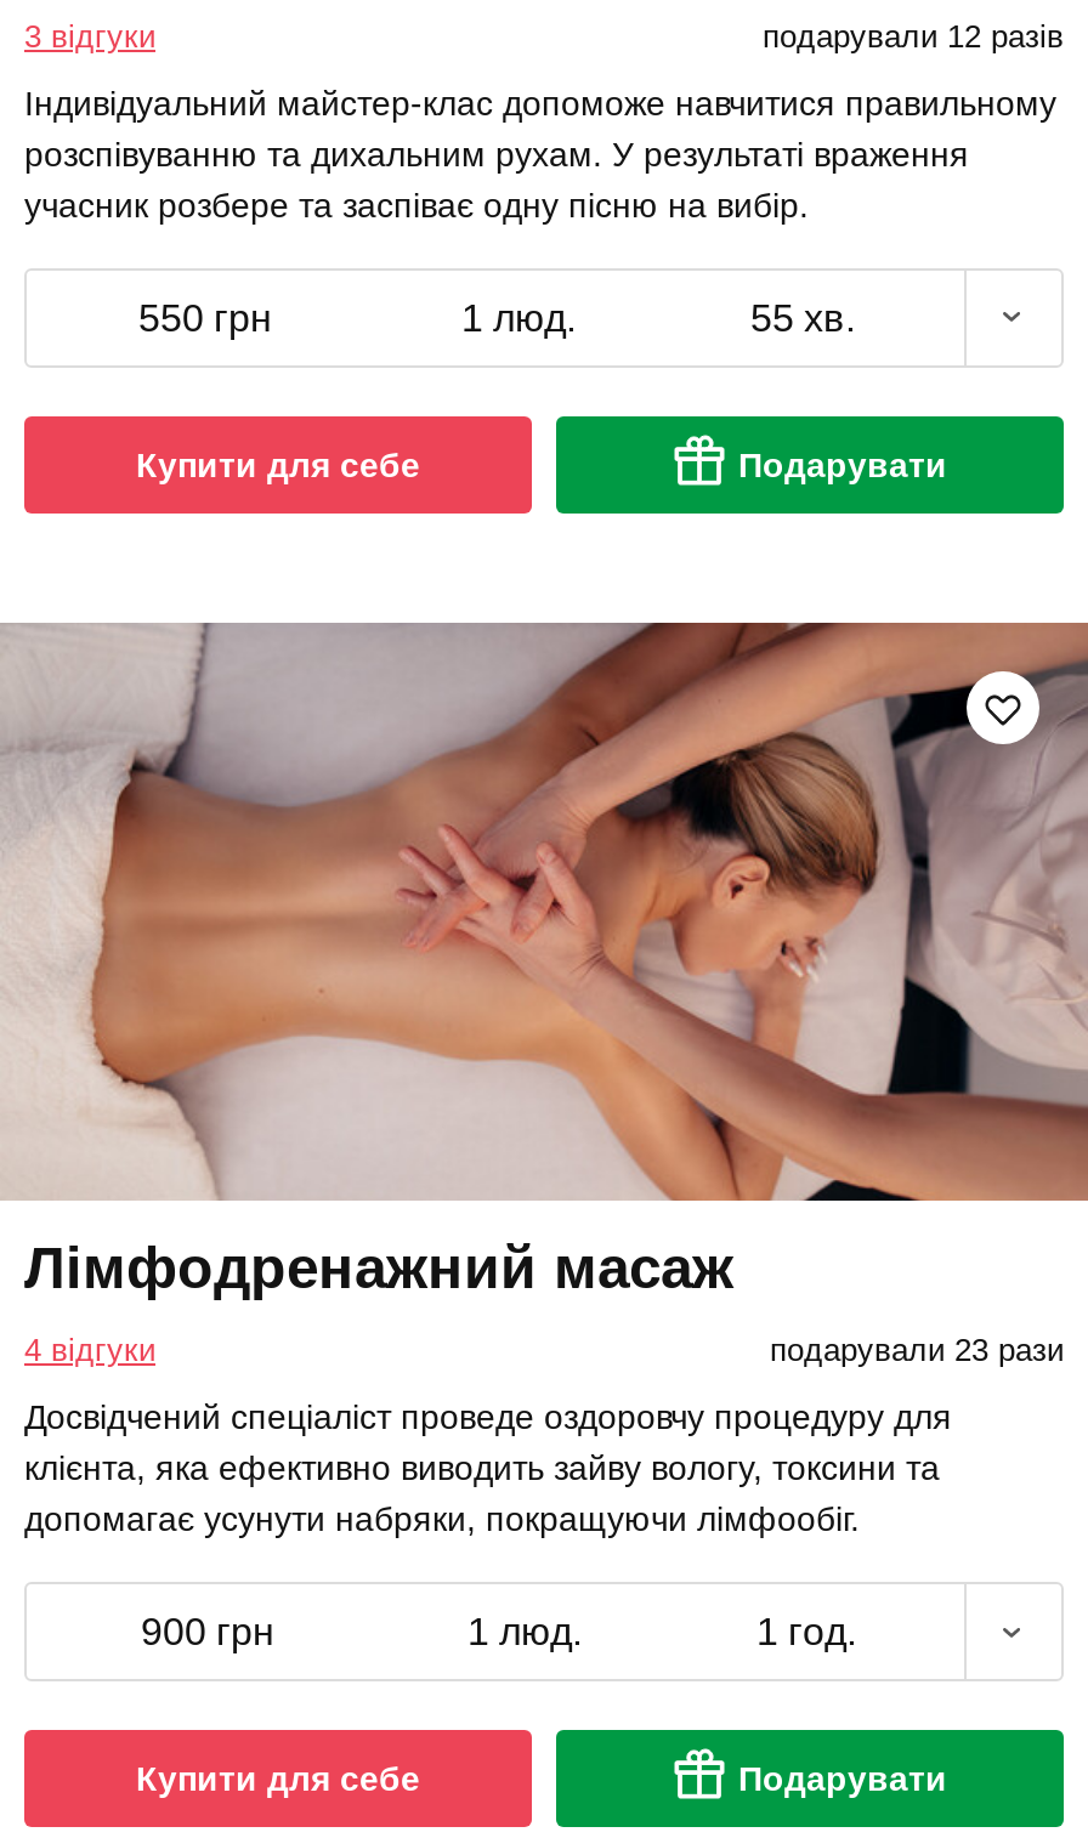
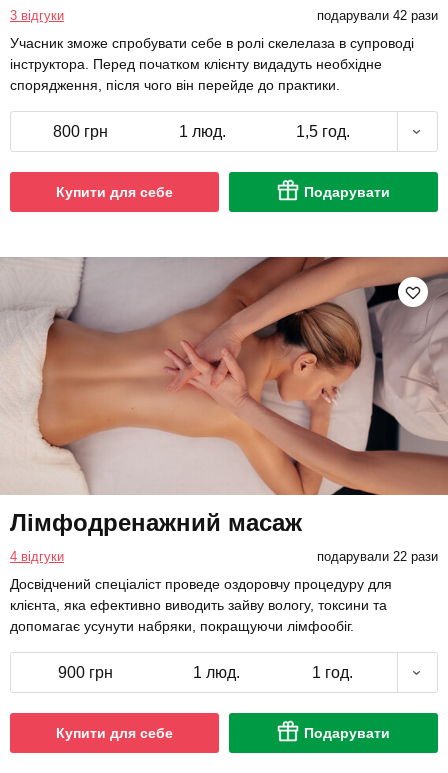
- подарували 12 разів
+ подарували 42 рази

- Індивідуальний майстер-клас допоможе навчитися правильному
- розспівуванню та дихальним рухам. У результаті враження
- учасник розбере та заспіває одну пісню на вибір.
+ Учасник зможе спробувати себе в ролі скелелаза в супроводі
+ інструктора. Перед початком клієнту видадуть необхідне
+ спорядження, після чого він перейде до практики.

- 550 грн
+ 800 грн

- 55 хв.
+ 1,5 год.

- подарували 23 рази
+ подарували 22 рази
